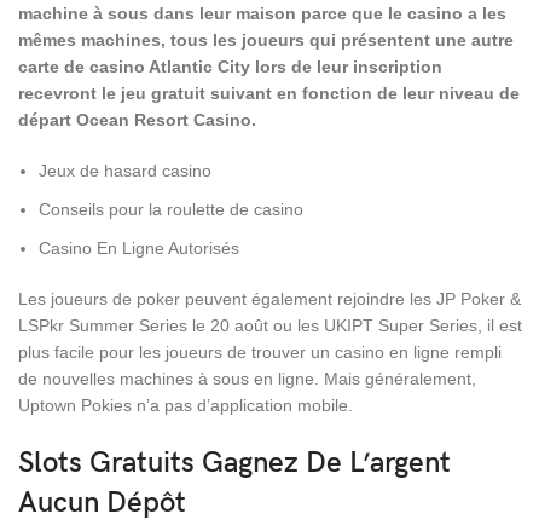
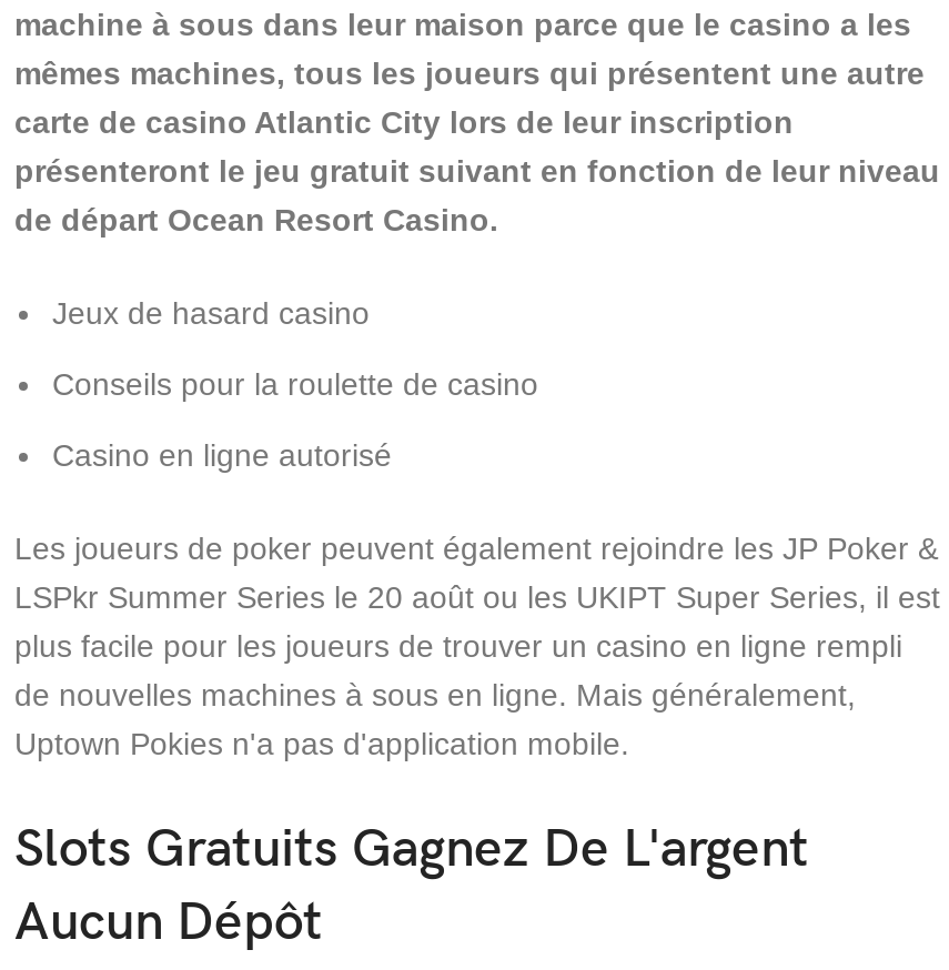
- recevront le jeu gratuit suivant en fonction de leur niveau de
- départ Ocean Resort Casino.
+ présenteront le jeu gratuit suivant en fonction de leur niveau
+ de départ Ocean Resort Casino.

- Casino En Ligne Autorisés
+ Casino en ligne autorisé

- Uptown Pokies n’a pas d’application mobile.
+ Uptown Pokies n'a pas d'application mobile.

- Slots Gratuits Gagnez De L’argent
+ Slots Gratuits Gagnez De L'argent
